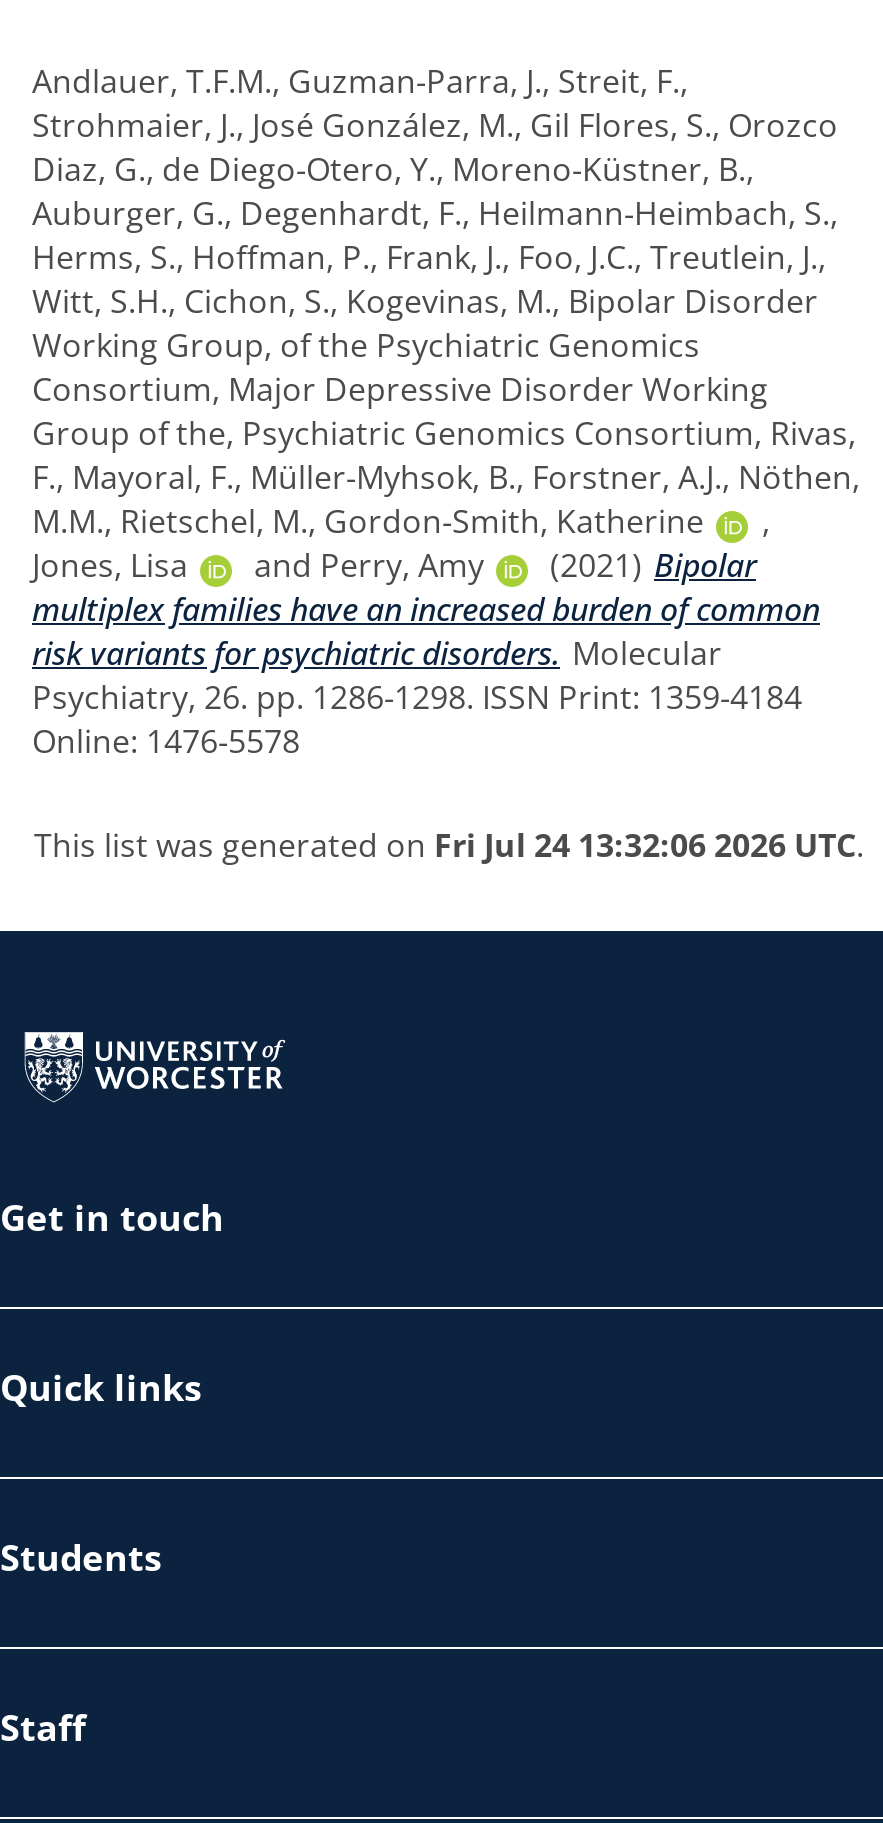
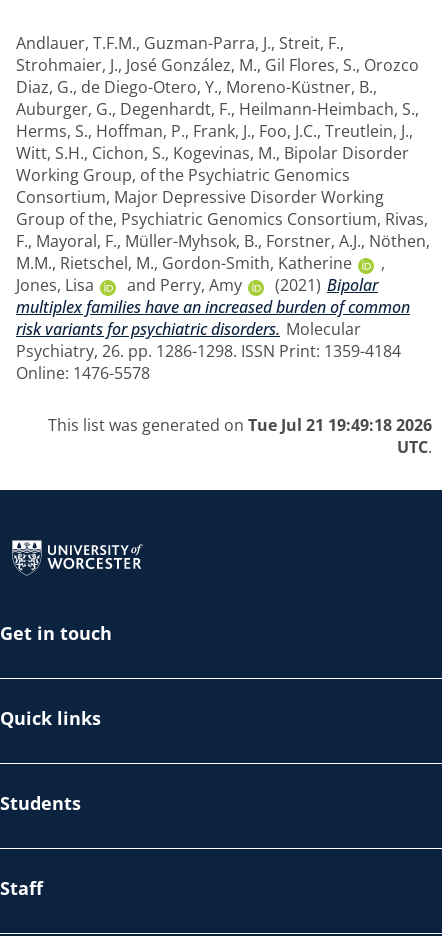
- This list was generated on Fri Jul 24 13:32:06 2026 UTC.
+ This list was generated on Tue Jul 21 19:49:18 2026
+ UTC.
